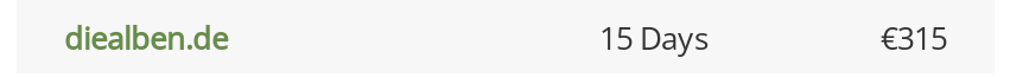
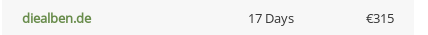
- 15 Days
+ 17 Days
